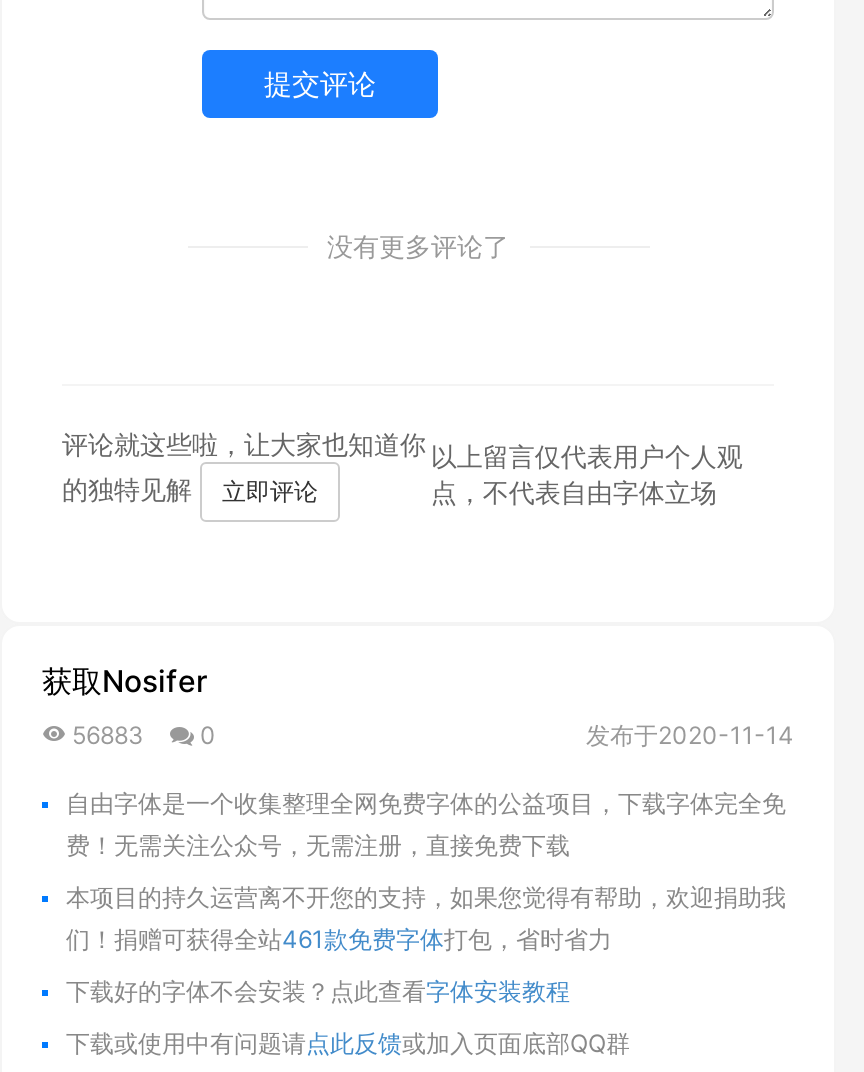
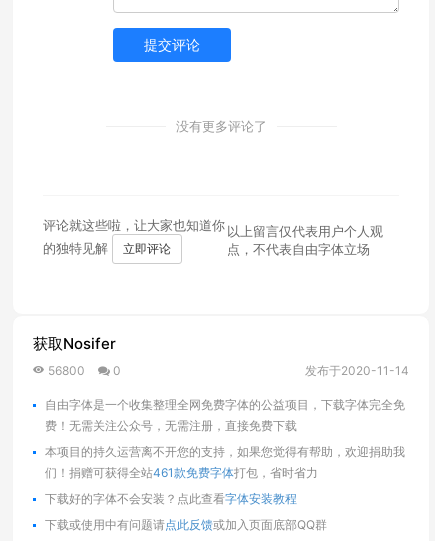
- 56883 0
+ 56800 0
